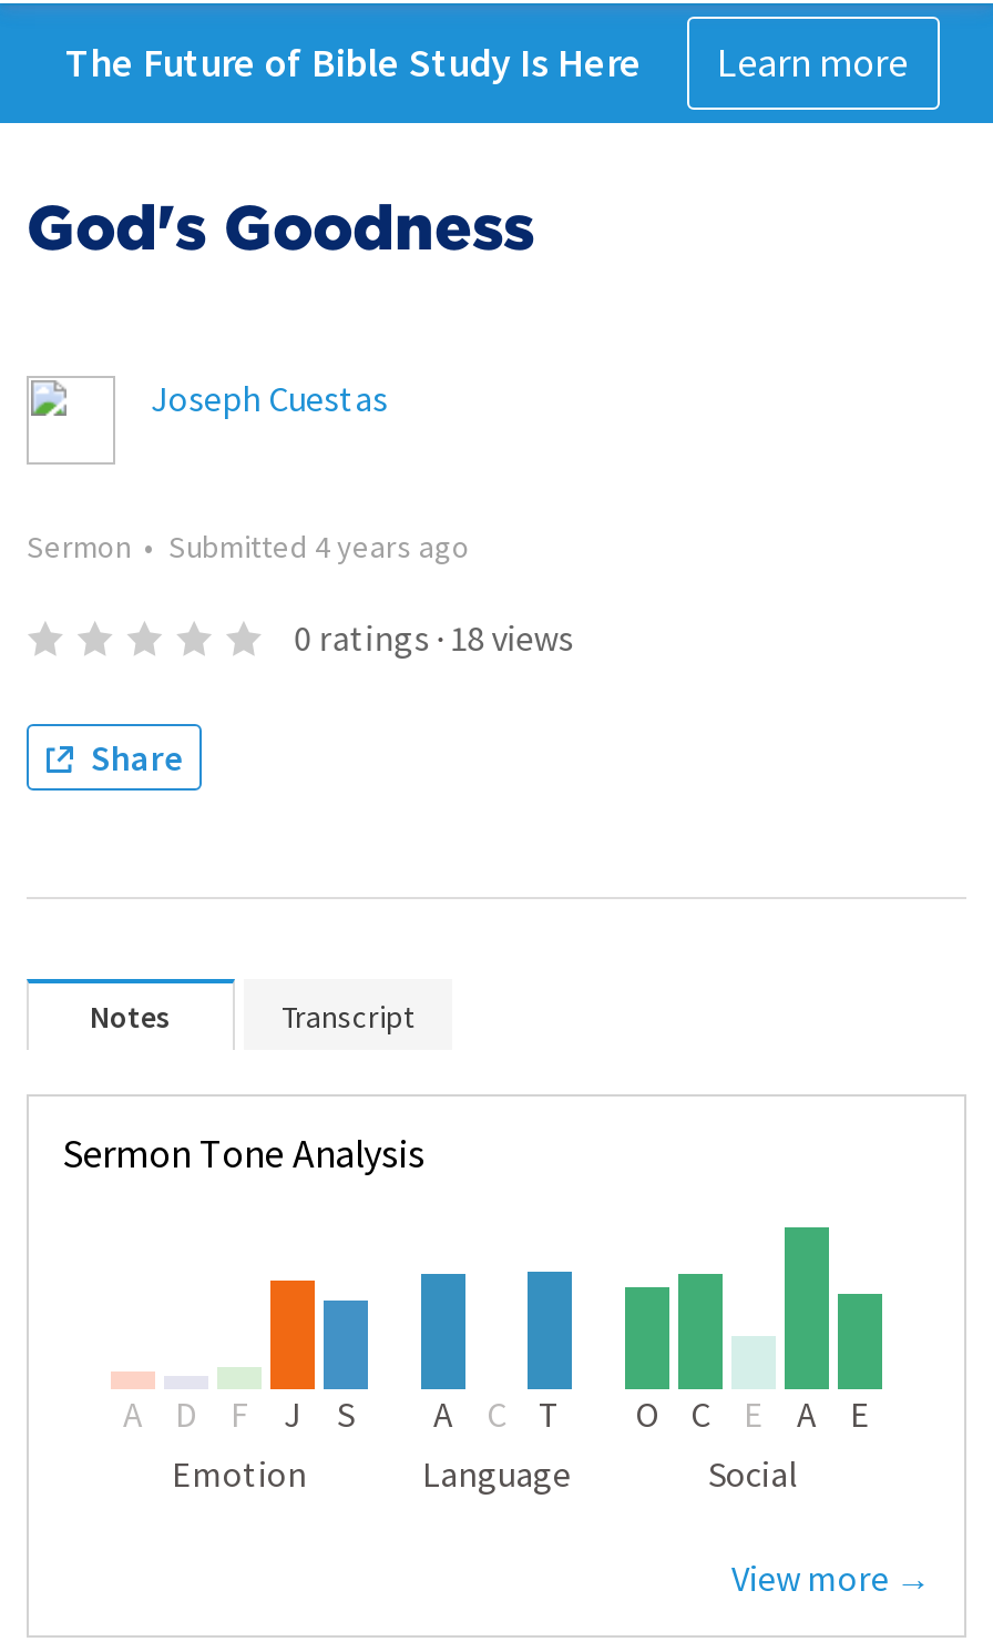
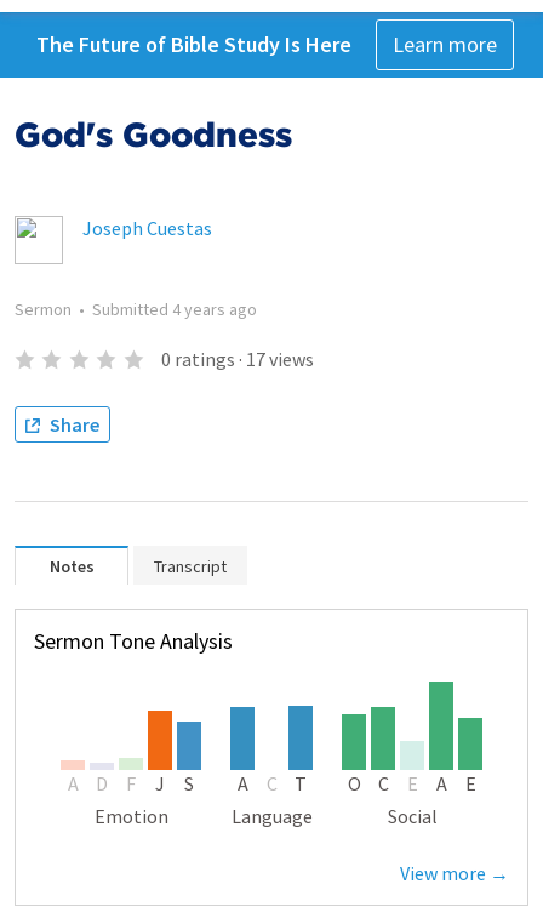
- 0 ratings · 18 views
+ 0 ratings · 17 views
